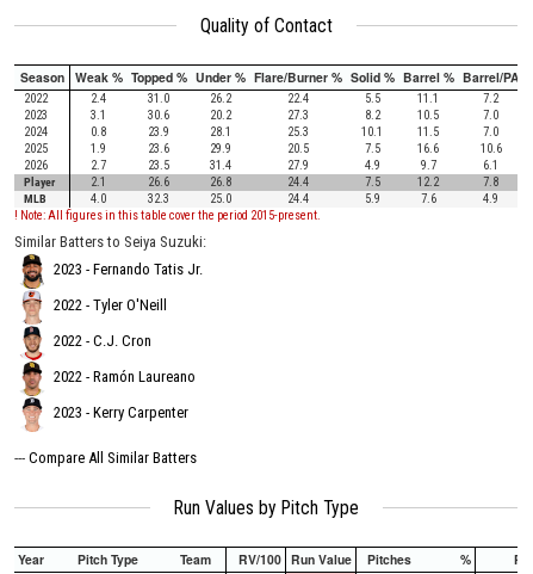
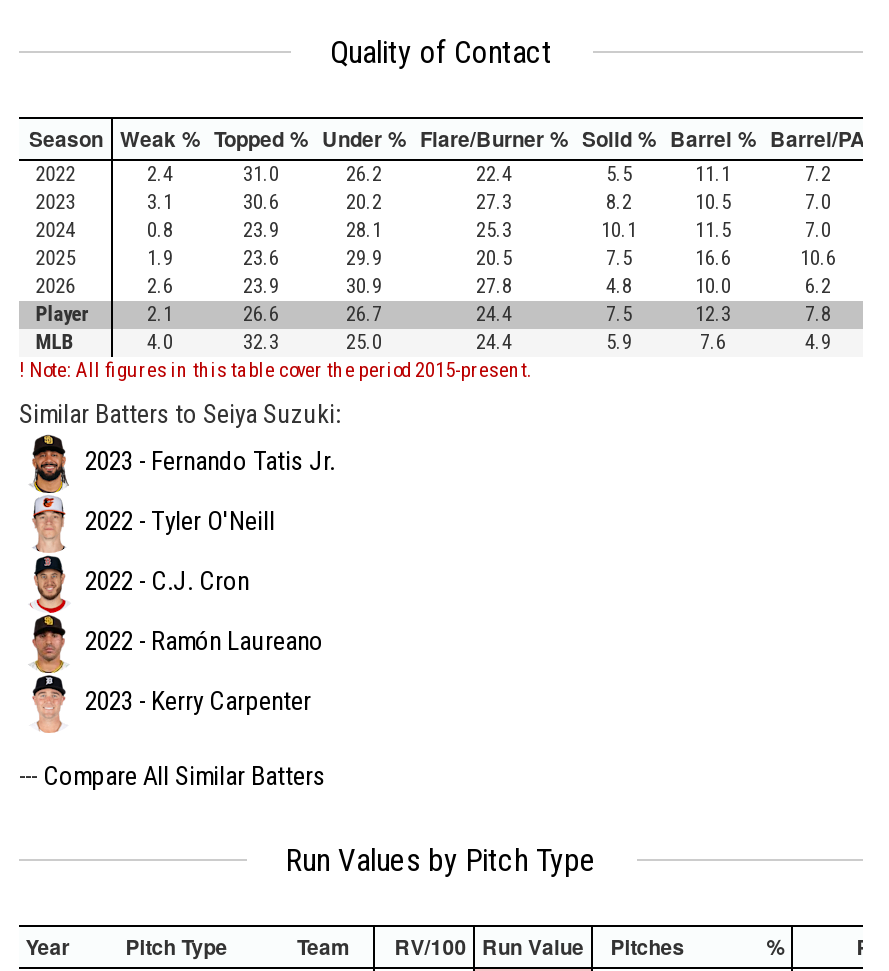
- 2.7
+ 2.6

- 23.5
+ 23.9

- 31.4
+ 30.9

- 27.9
+ 27.8

- 4.9
+ 4.8

- 9.7
+ 10.0

- 6.1
+ 6.2

- 26.8
+ 26.7

- 12.2
+ 12.3
